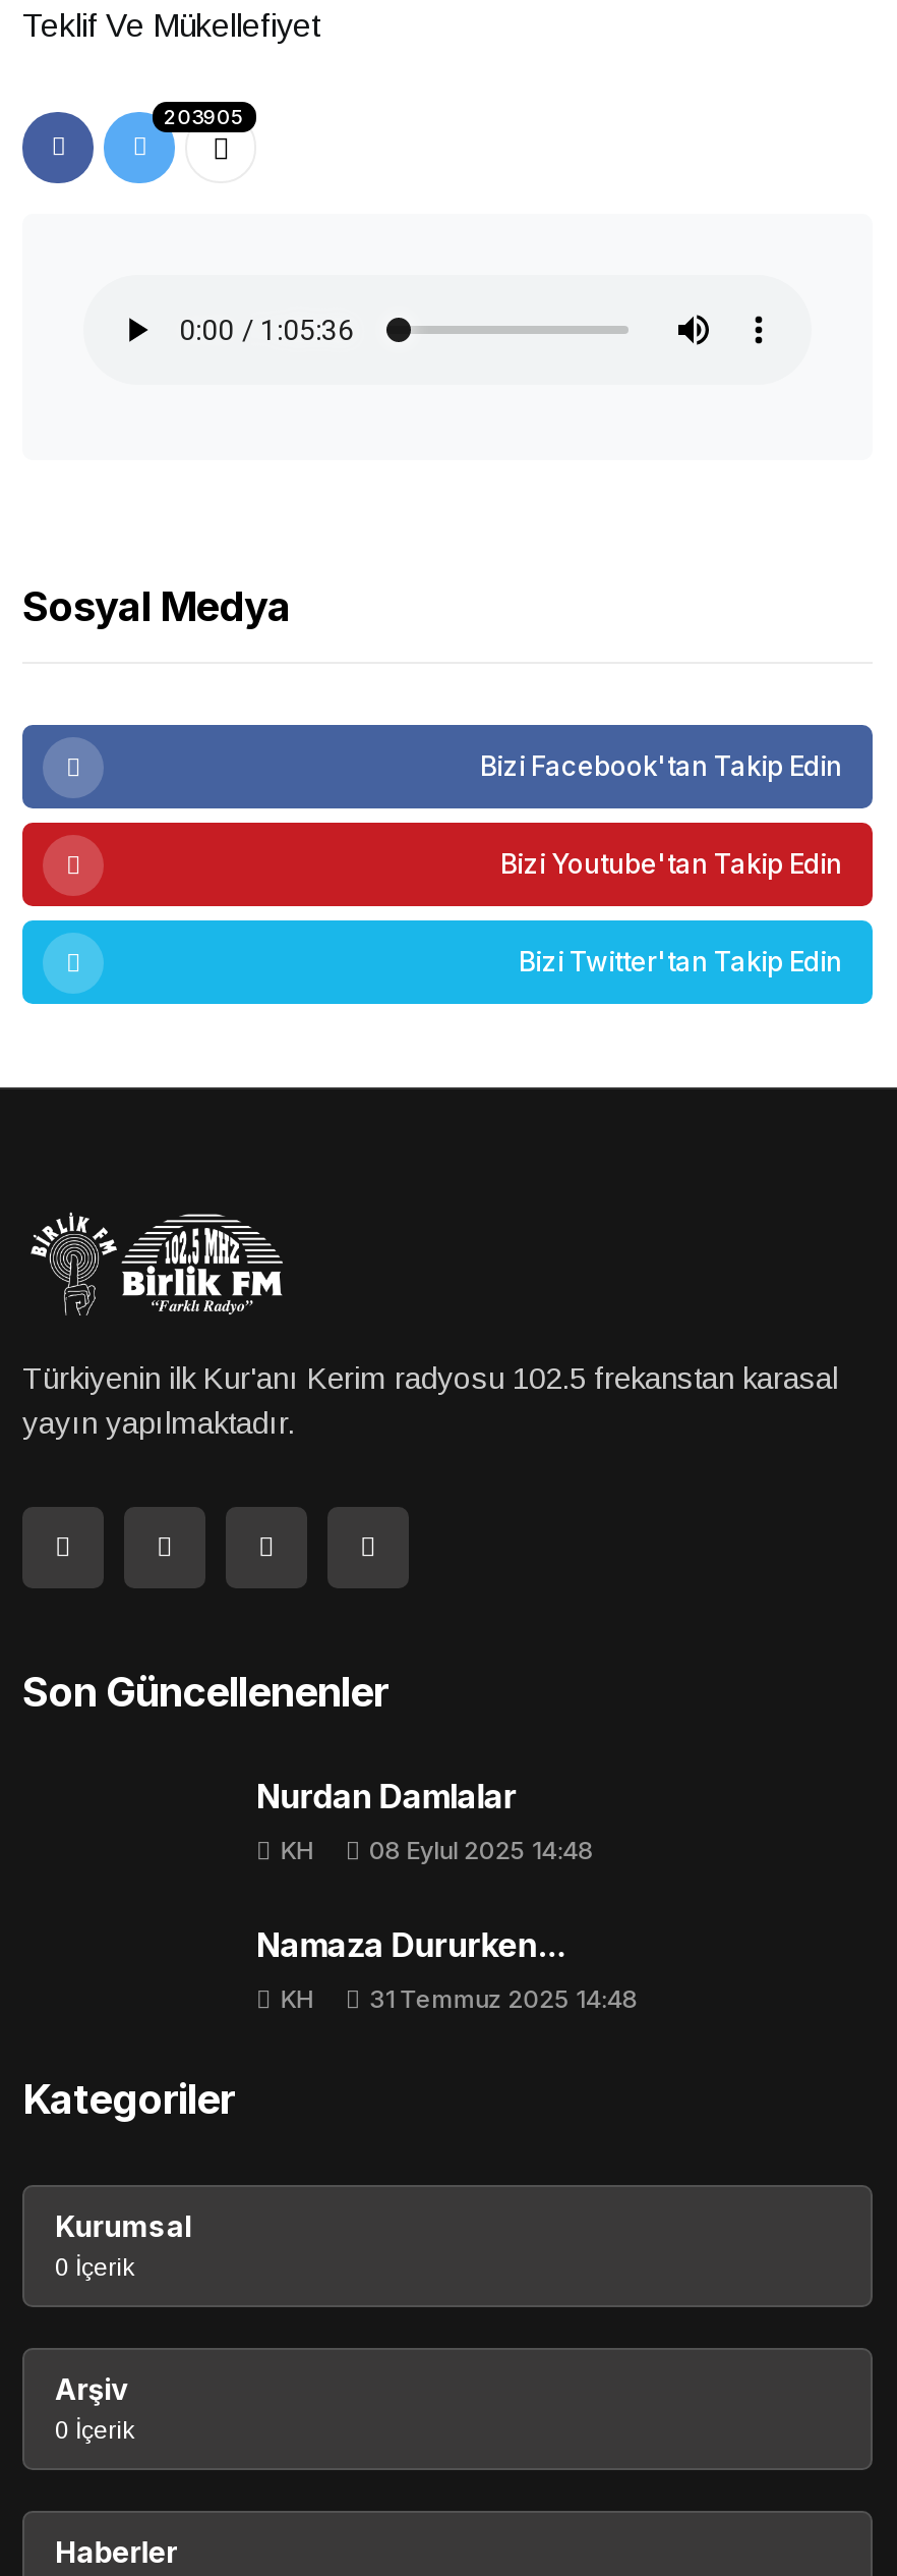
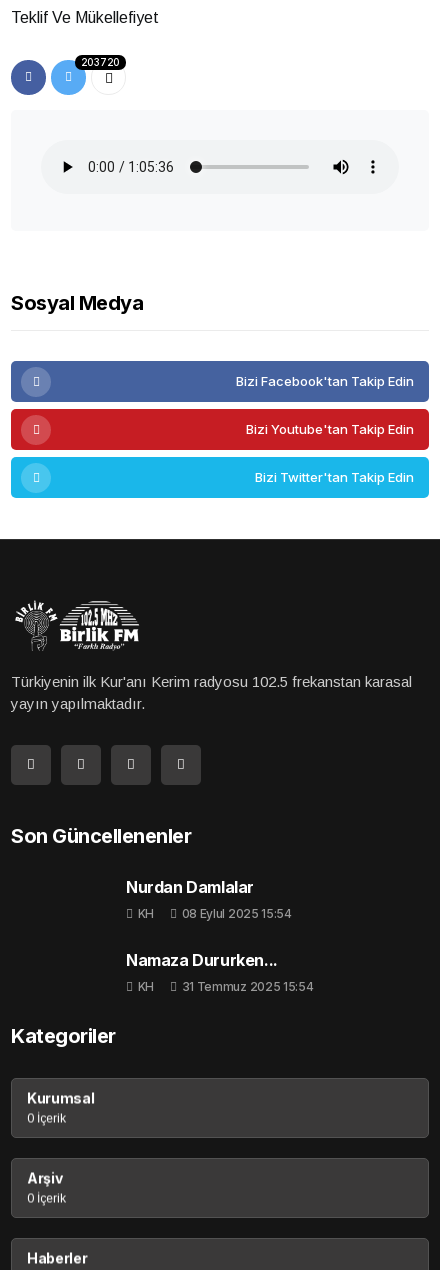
- 203905
+ 203720

- KH 08 Eylul 2025 14:48
+ KH 08 Eylul 2025 15:54

- KH 31 Temmuz 2025 14:48
+ KH 31 Temmuz 2025 15:54
